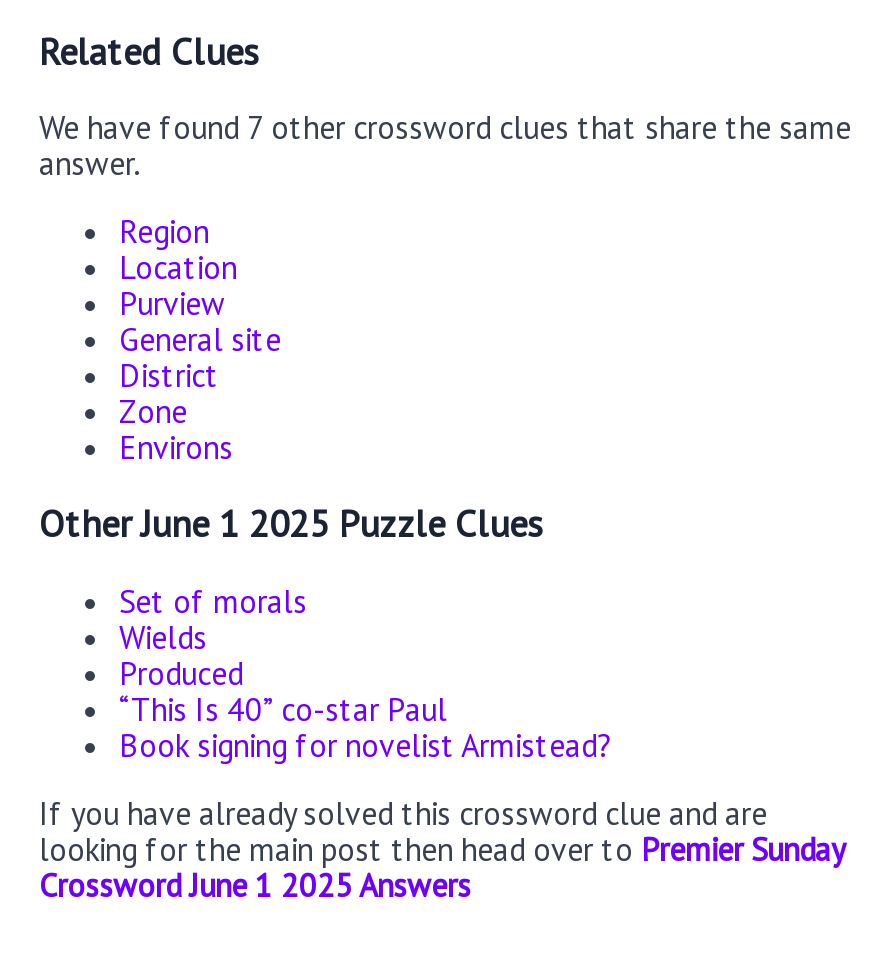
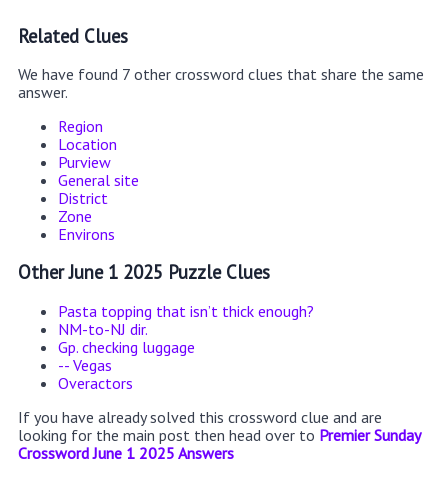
- Set of morals
- Wields
- Produced
- “This Is 40” co-star Paul
- Book signing for novelist Armistead?
+ Pasta topping that isn’t thick enough?
+ NM-to-NJ dir.
+ Gp. checking luggage
+ -- Vegas
+ Overactors
